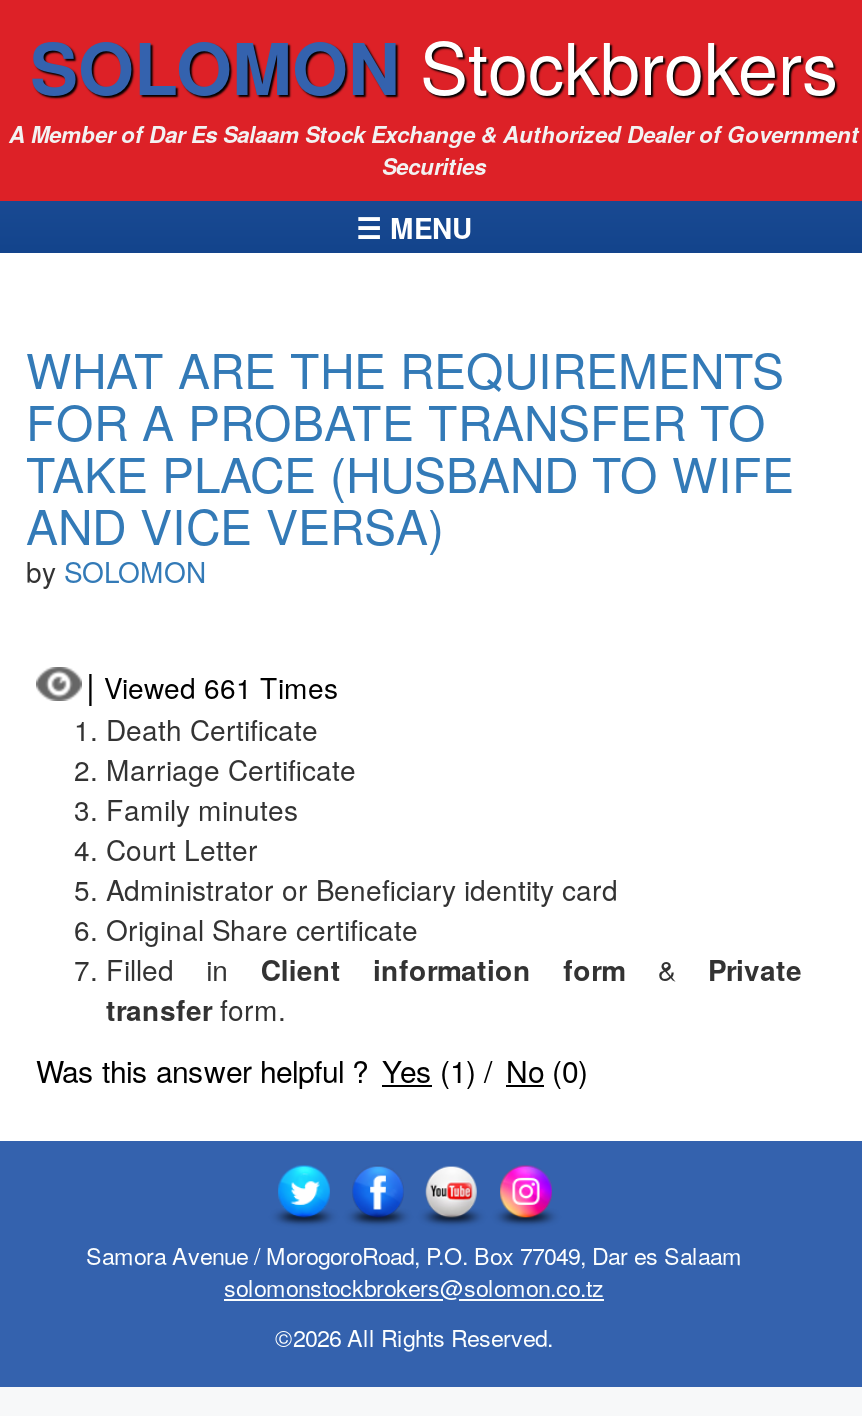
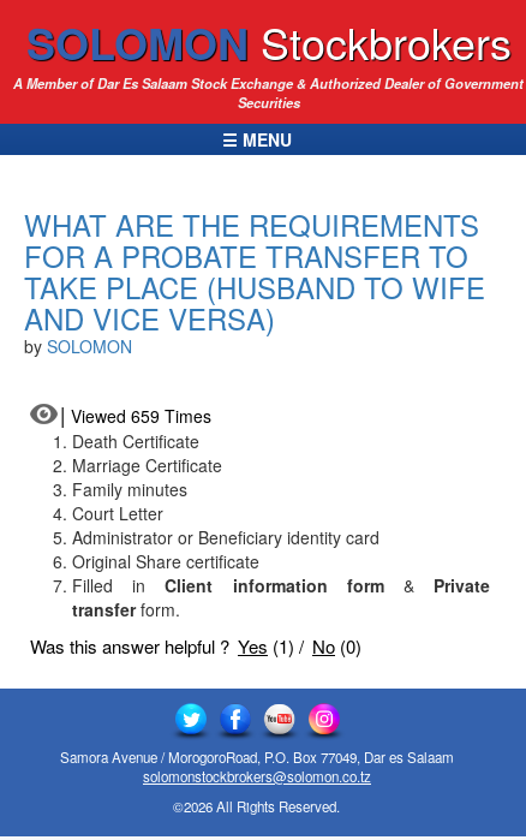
- Viewed 661 Times
+ Viewed 659 Times
